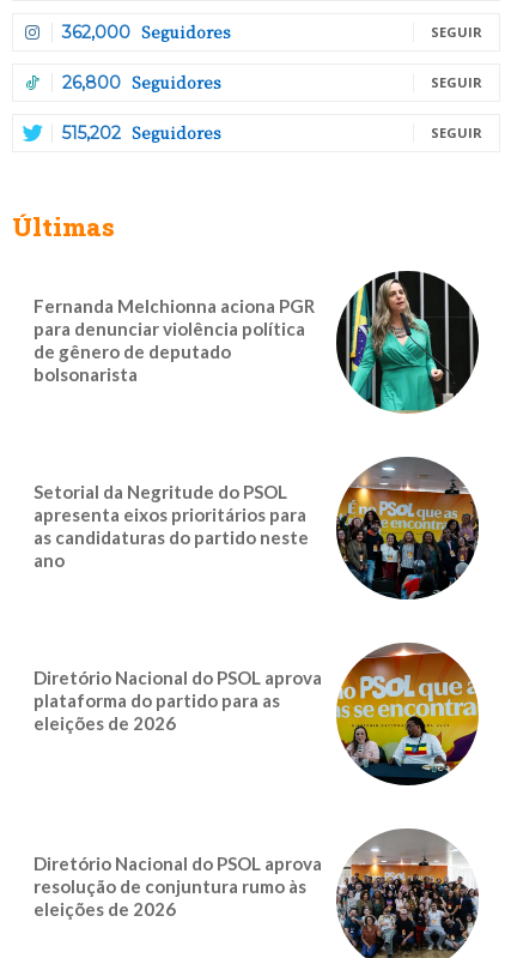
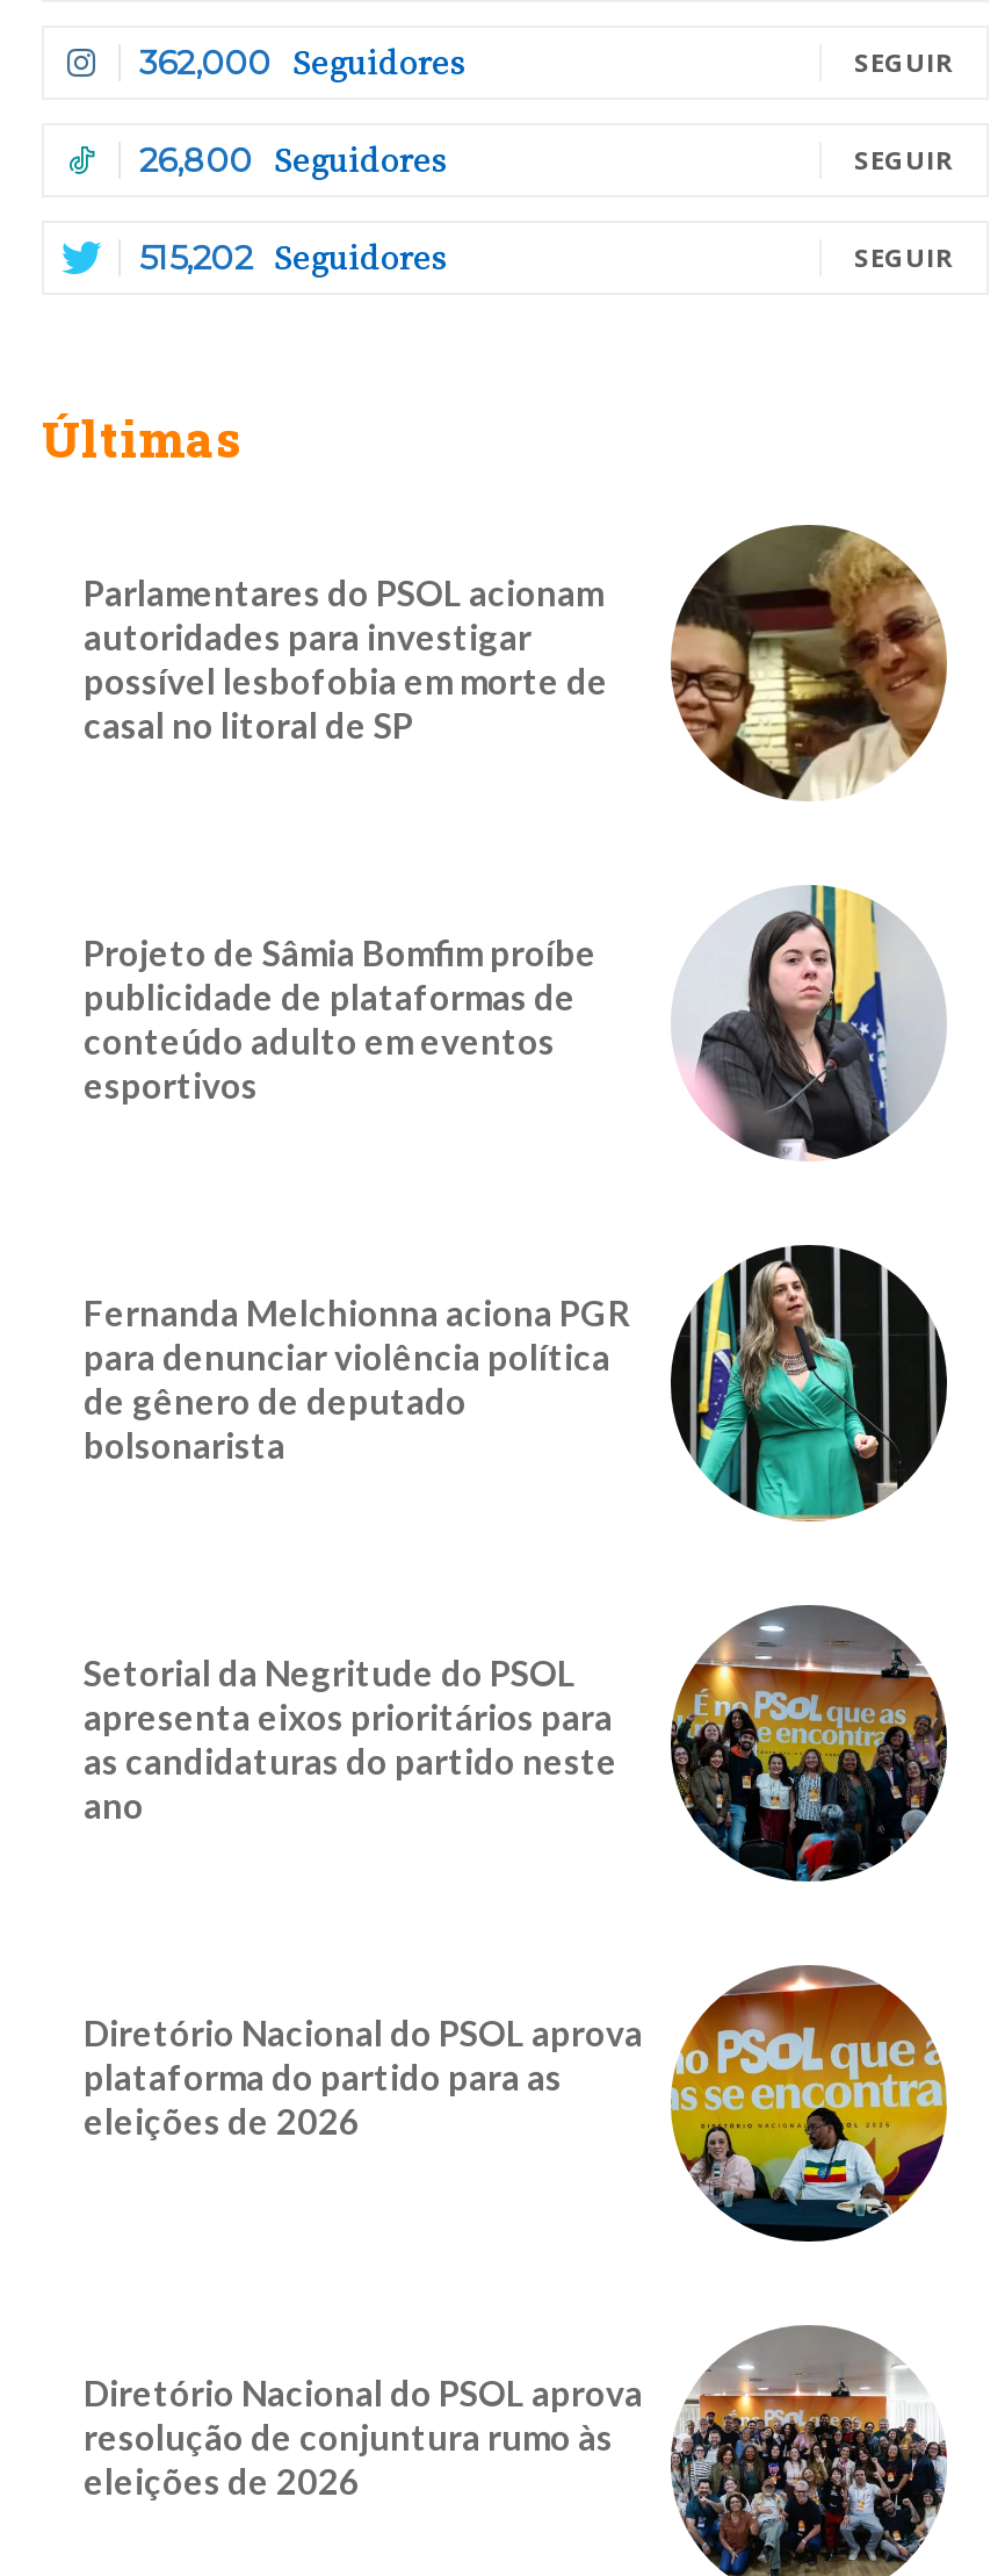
+ [image]
+ Parlamentares do PSOL acionam
+ autoridades para investigar
+ possível lesbofobia em morte de
+ casal no litoral de SP

+ [image]
+ Projeto de Sâmia Bomfim proíbe
+ publicidade de plataformas de
+ conteúdo adulto em eventos
+ esportivos
